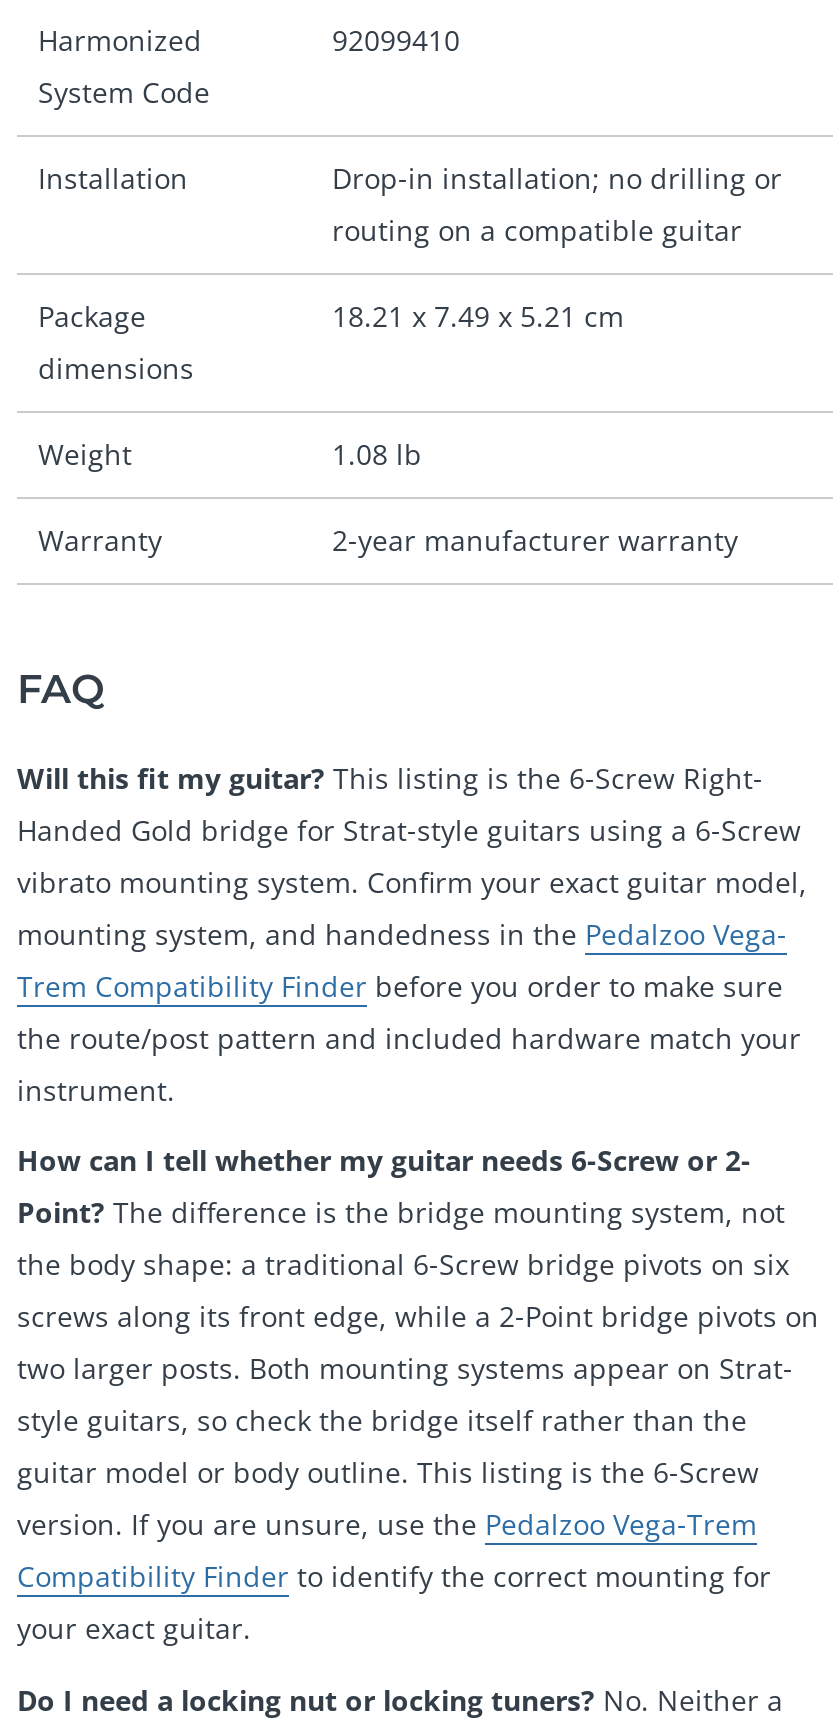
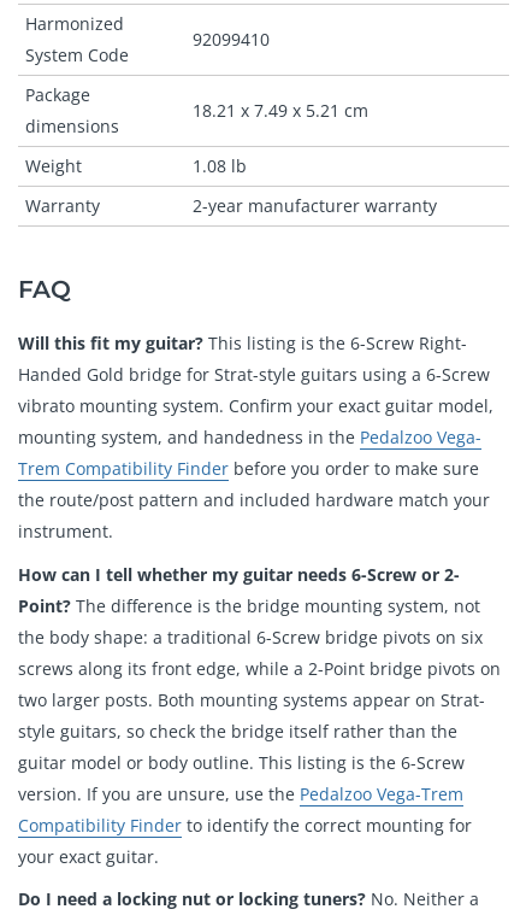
- Installation
- Drop-in installation; no drilling or
- routing on a compatible guitar
